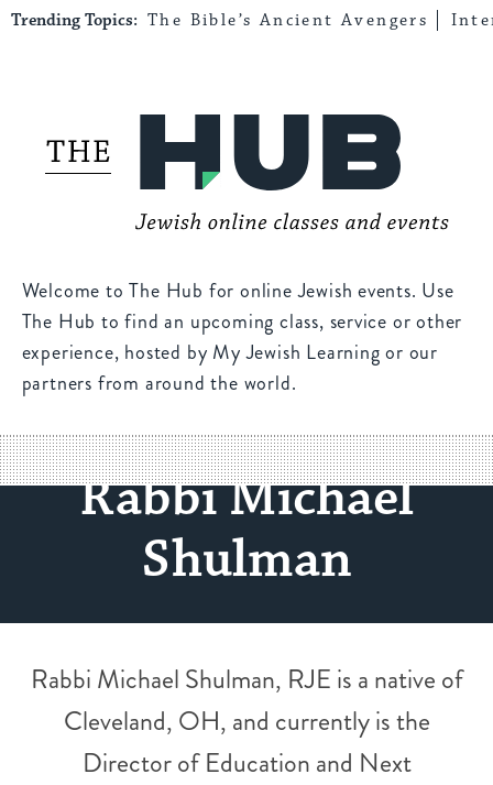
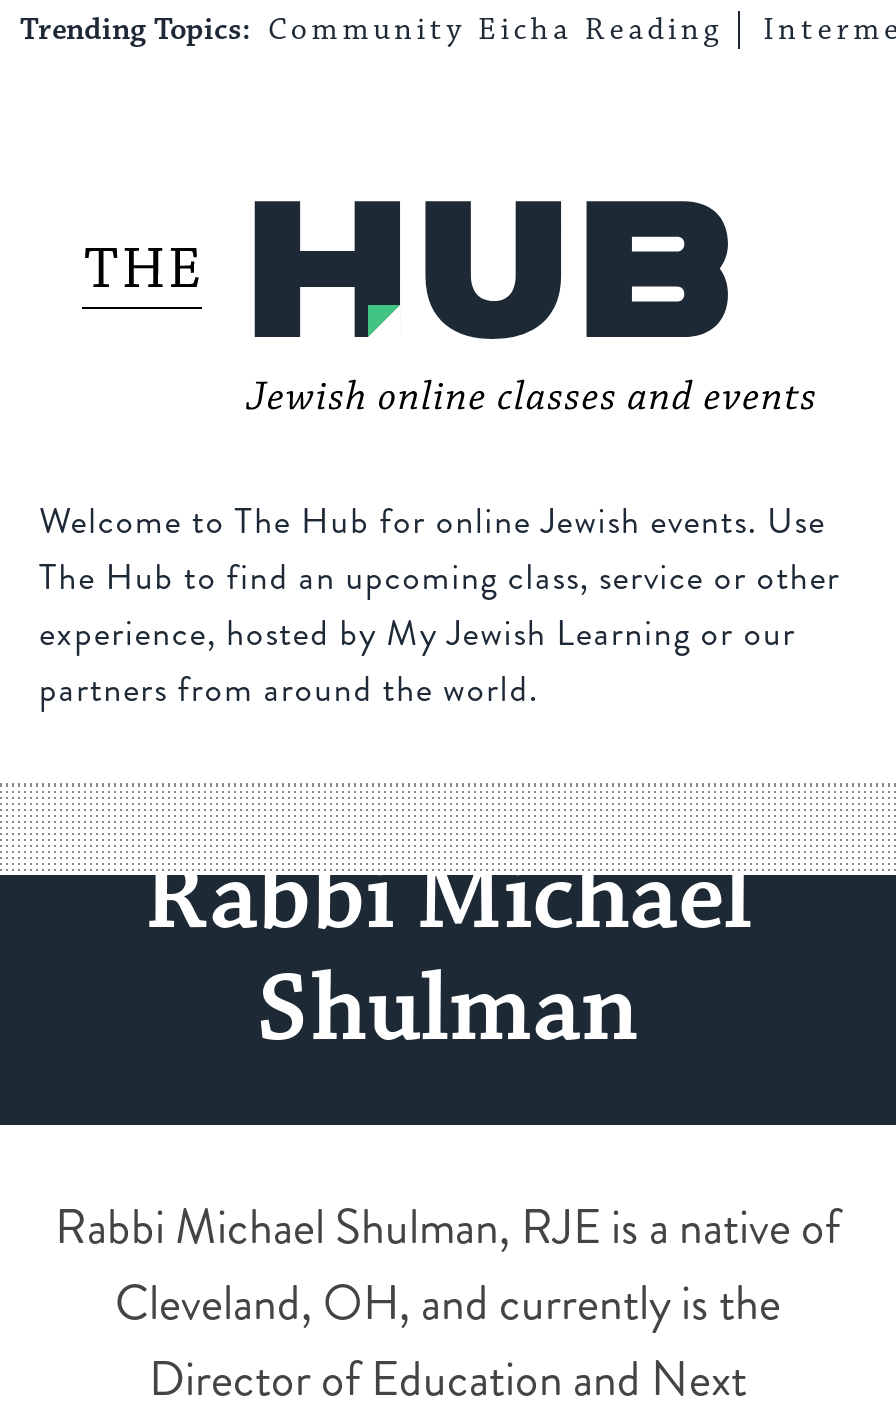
- Trending Topics: The Bible’s Ancient Avengers
+ Trending Topics: Community Eicha Reading
